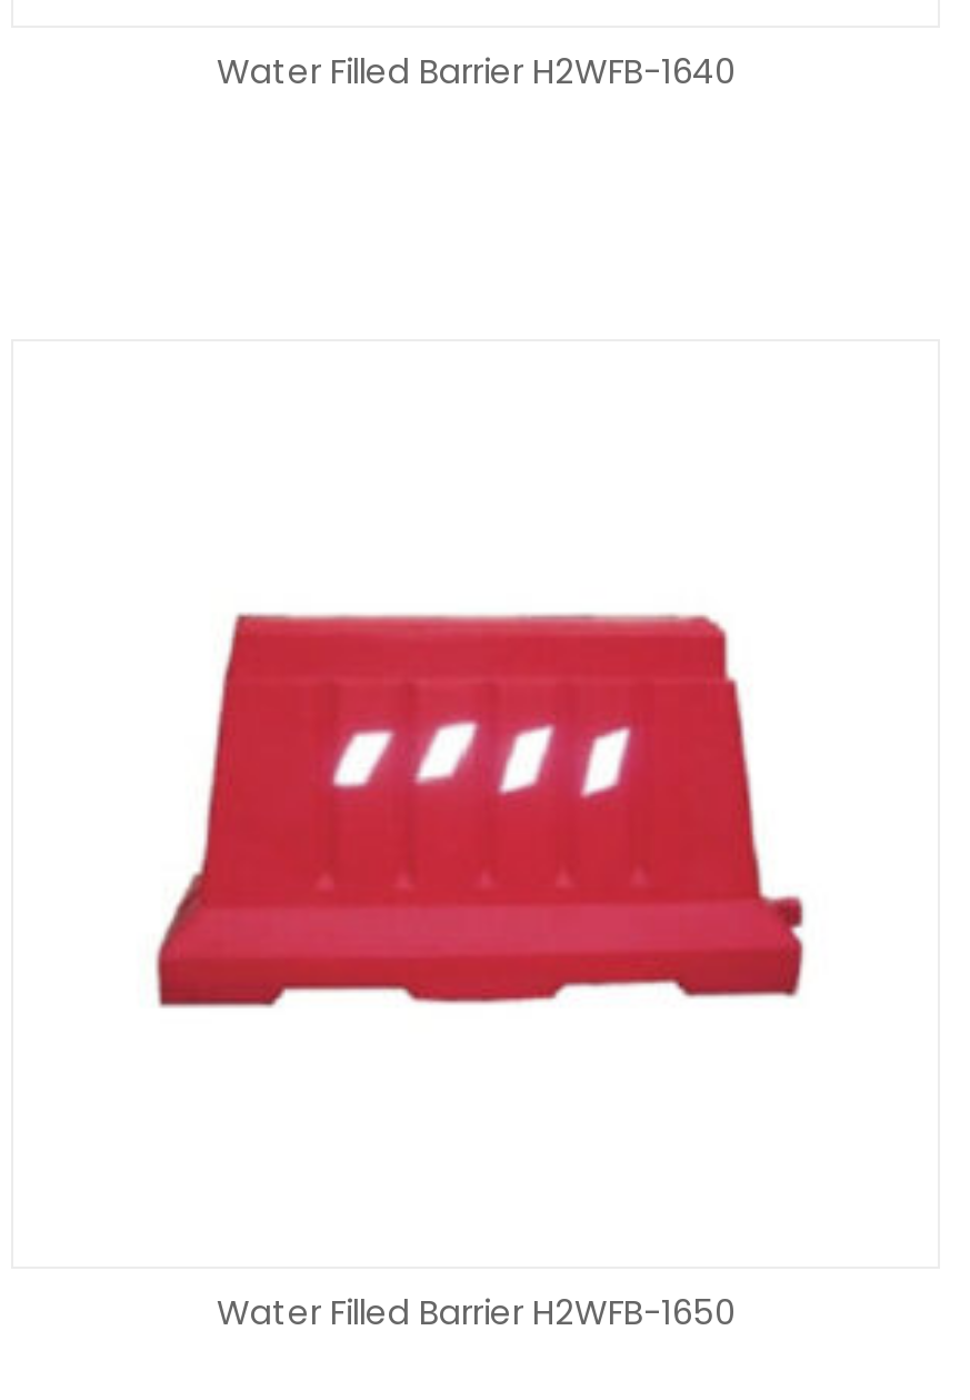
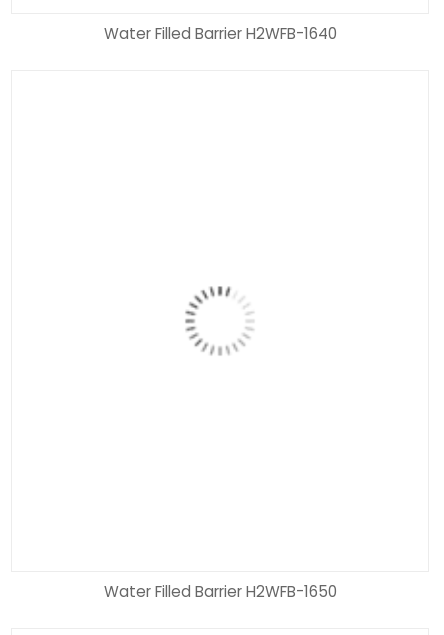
- [image]
